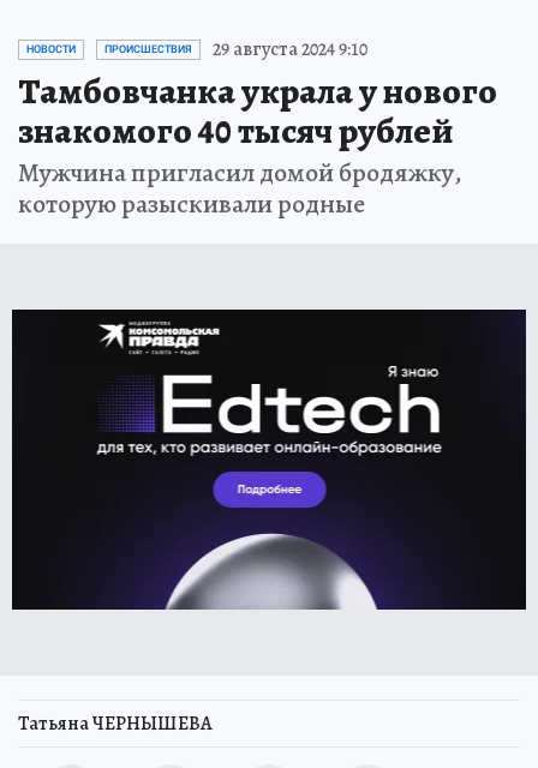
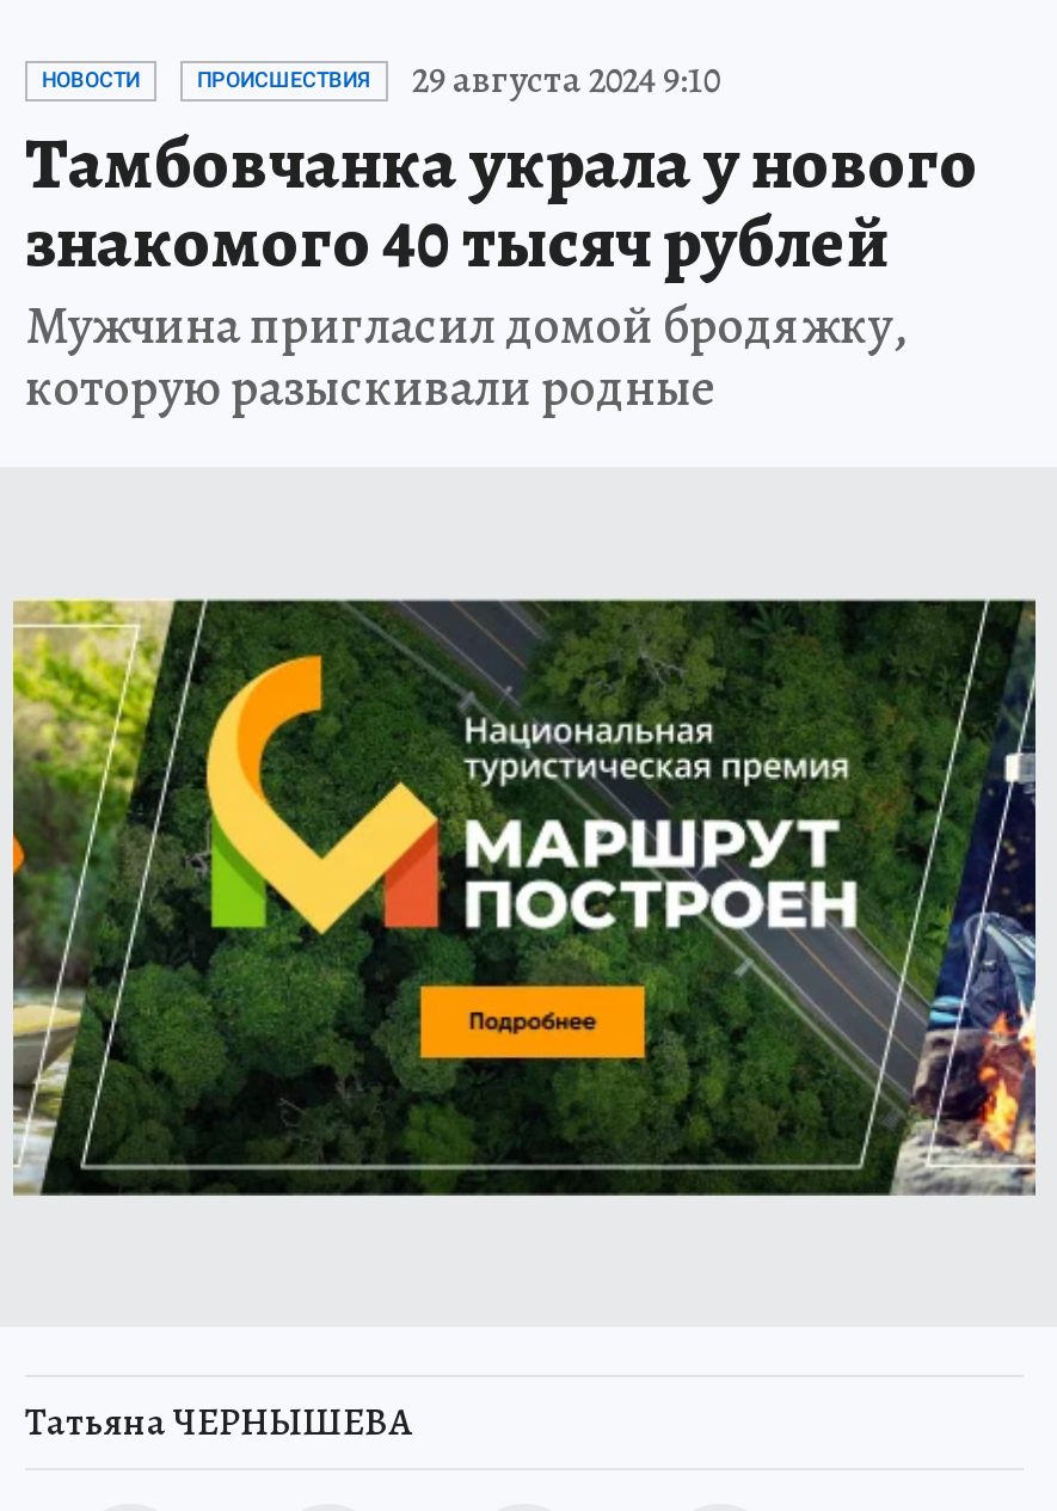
- [image]
+ [image]
